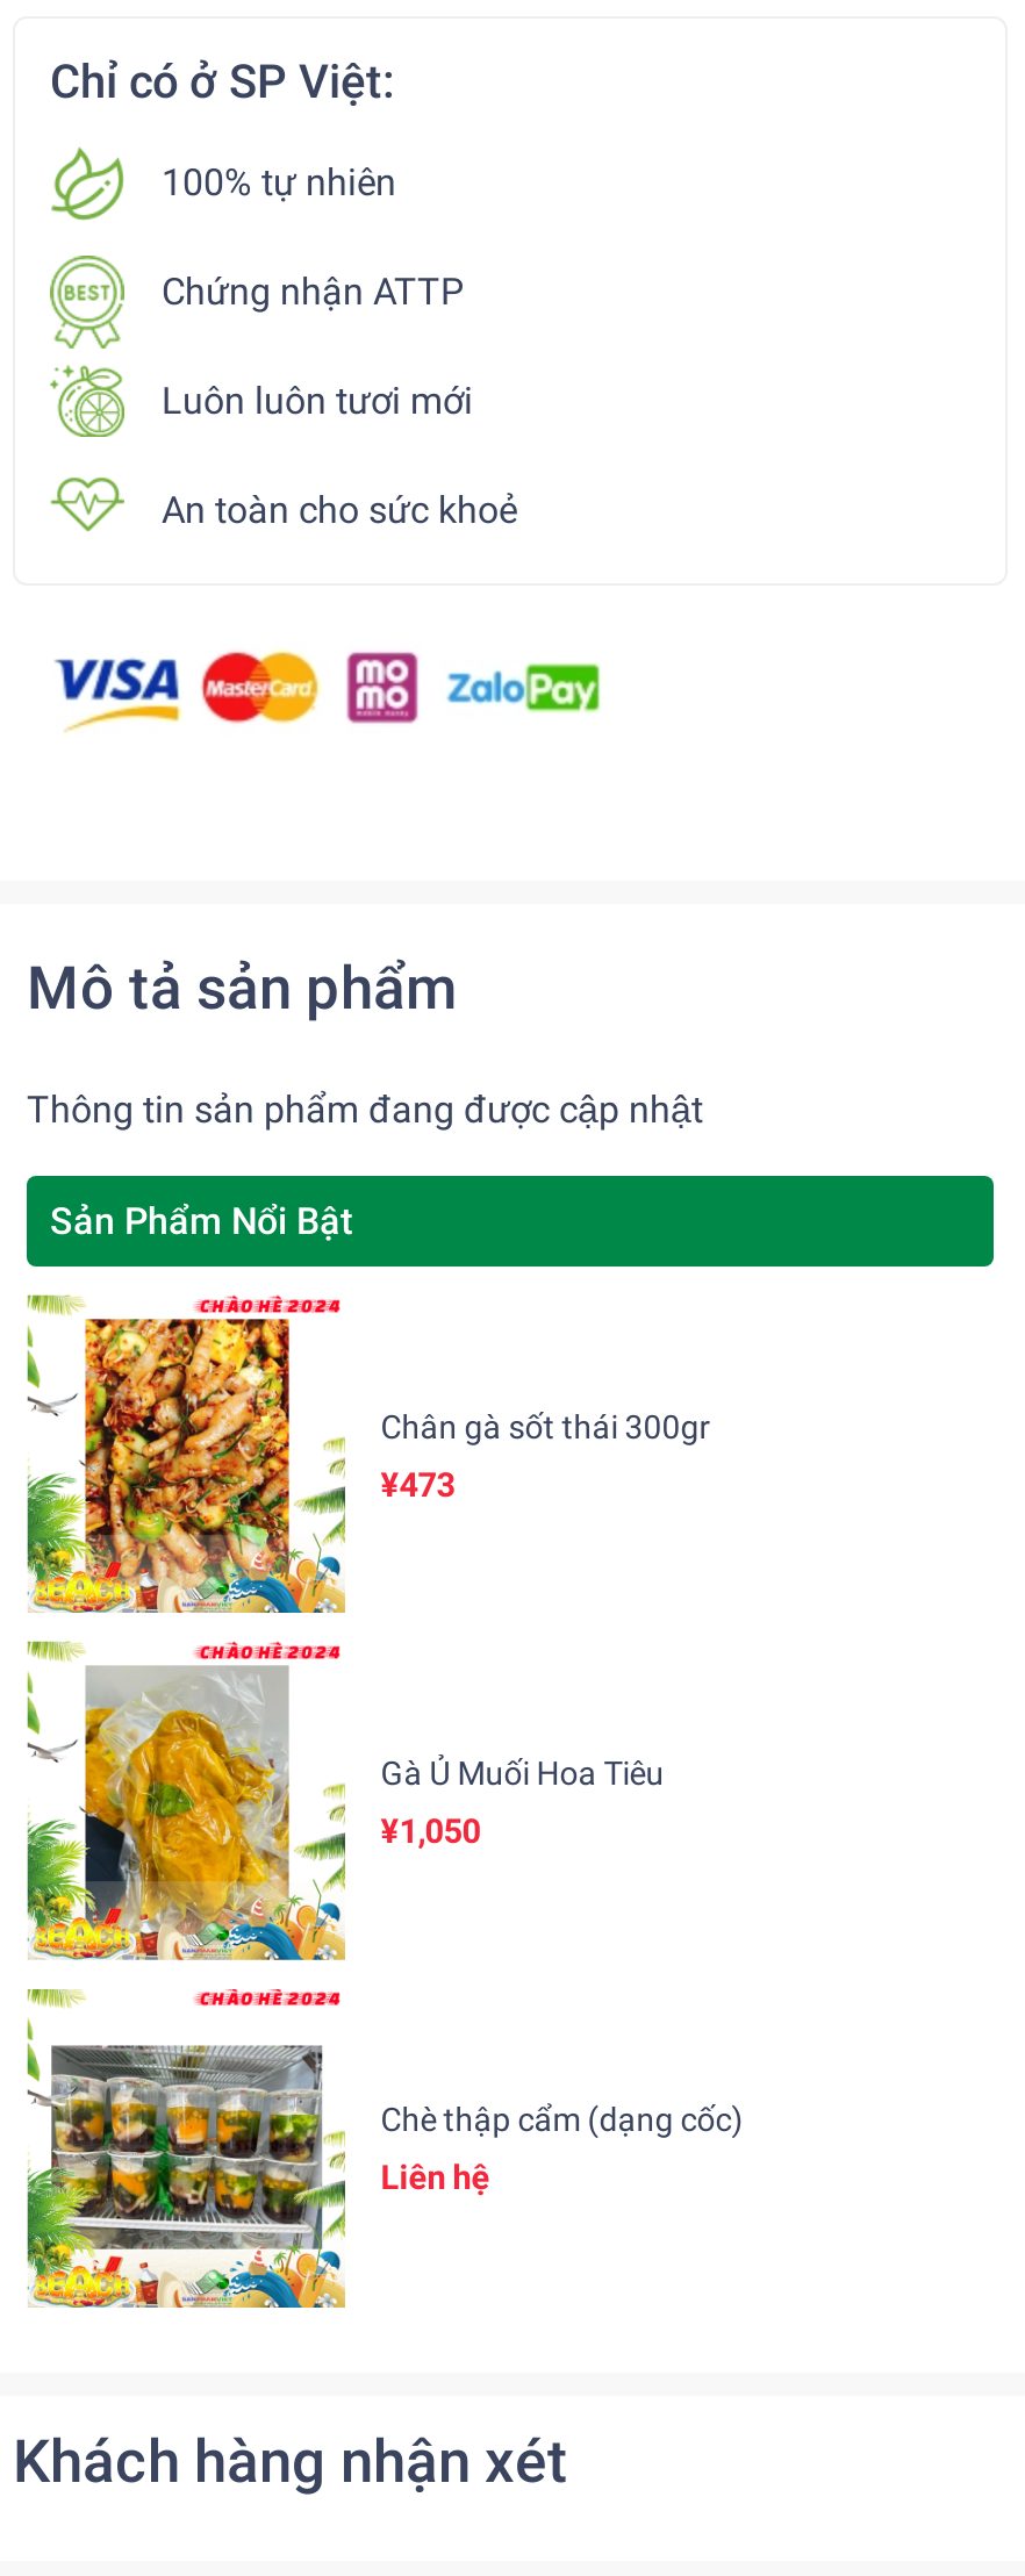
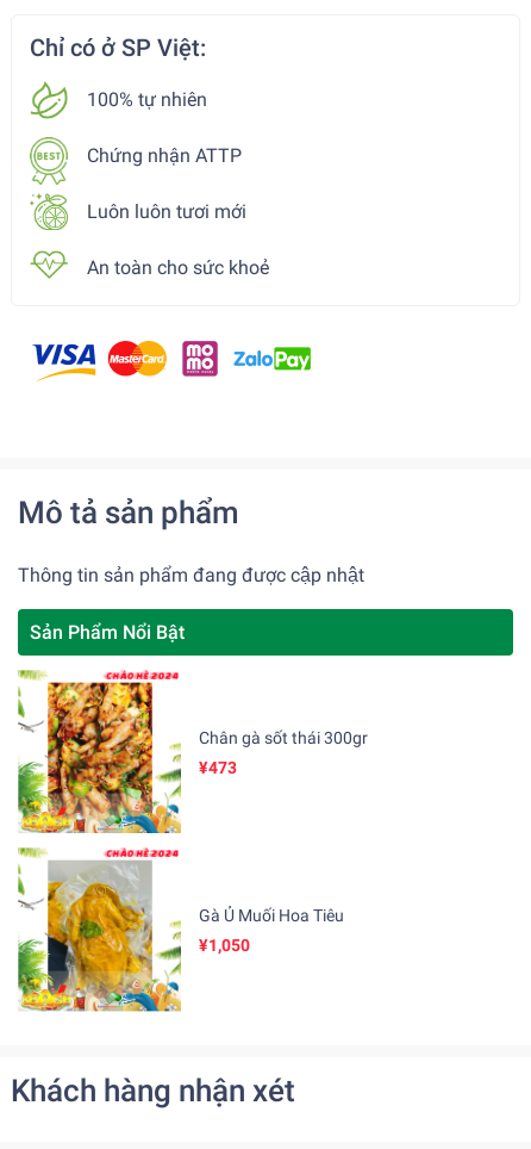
- [image]
- Chè thập cẩm (dạng cốc)
- Liên hệ
